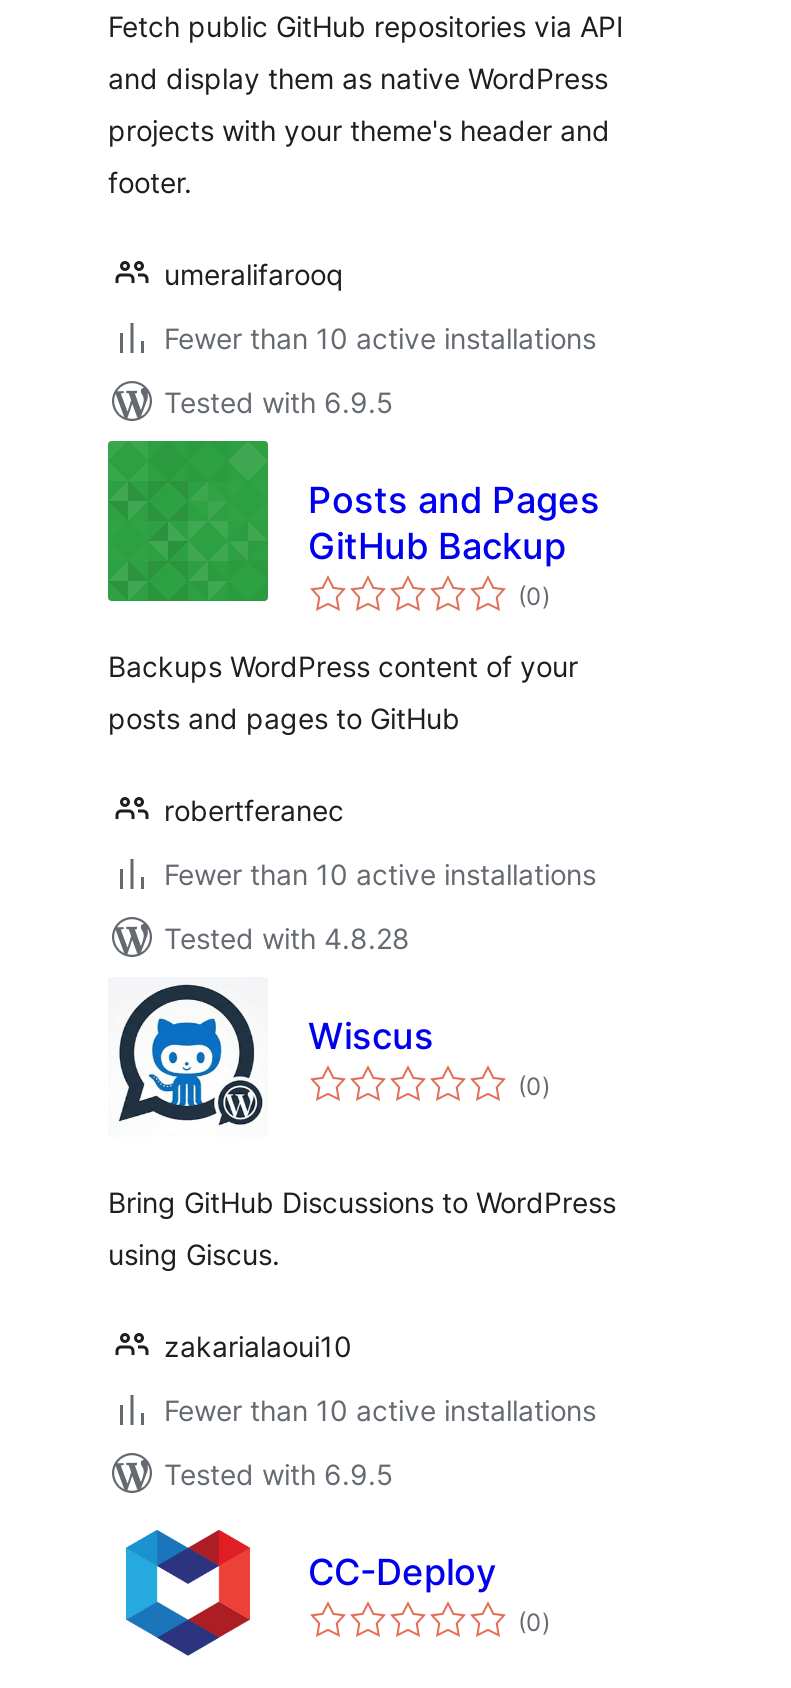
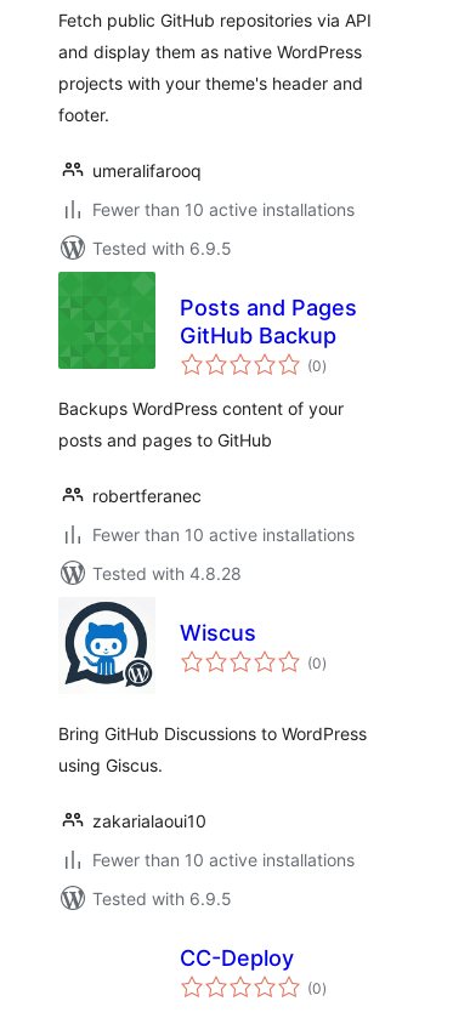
- [image]
